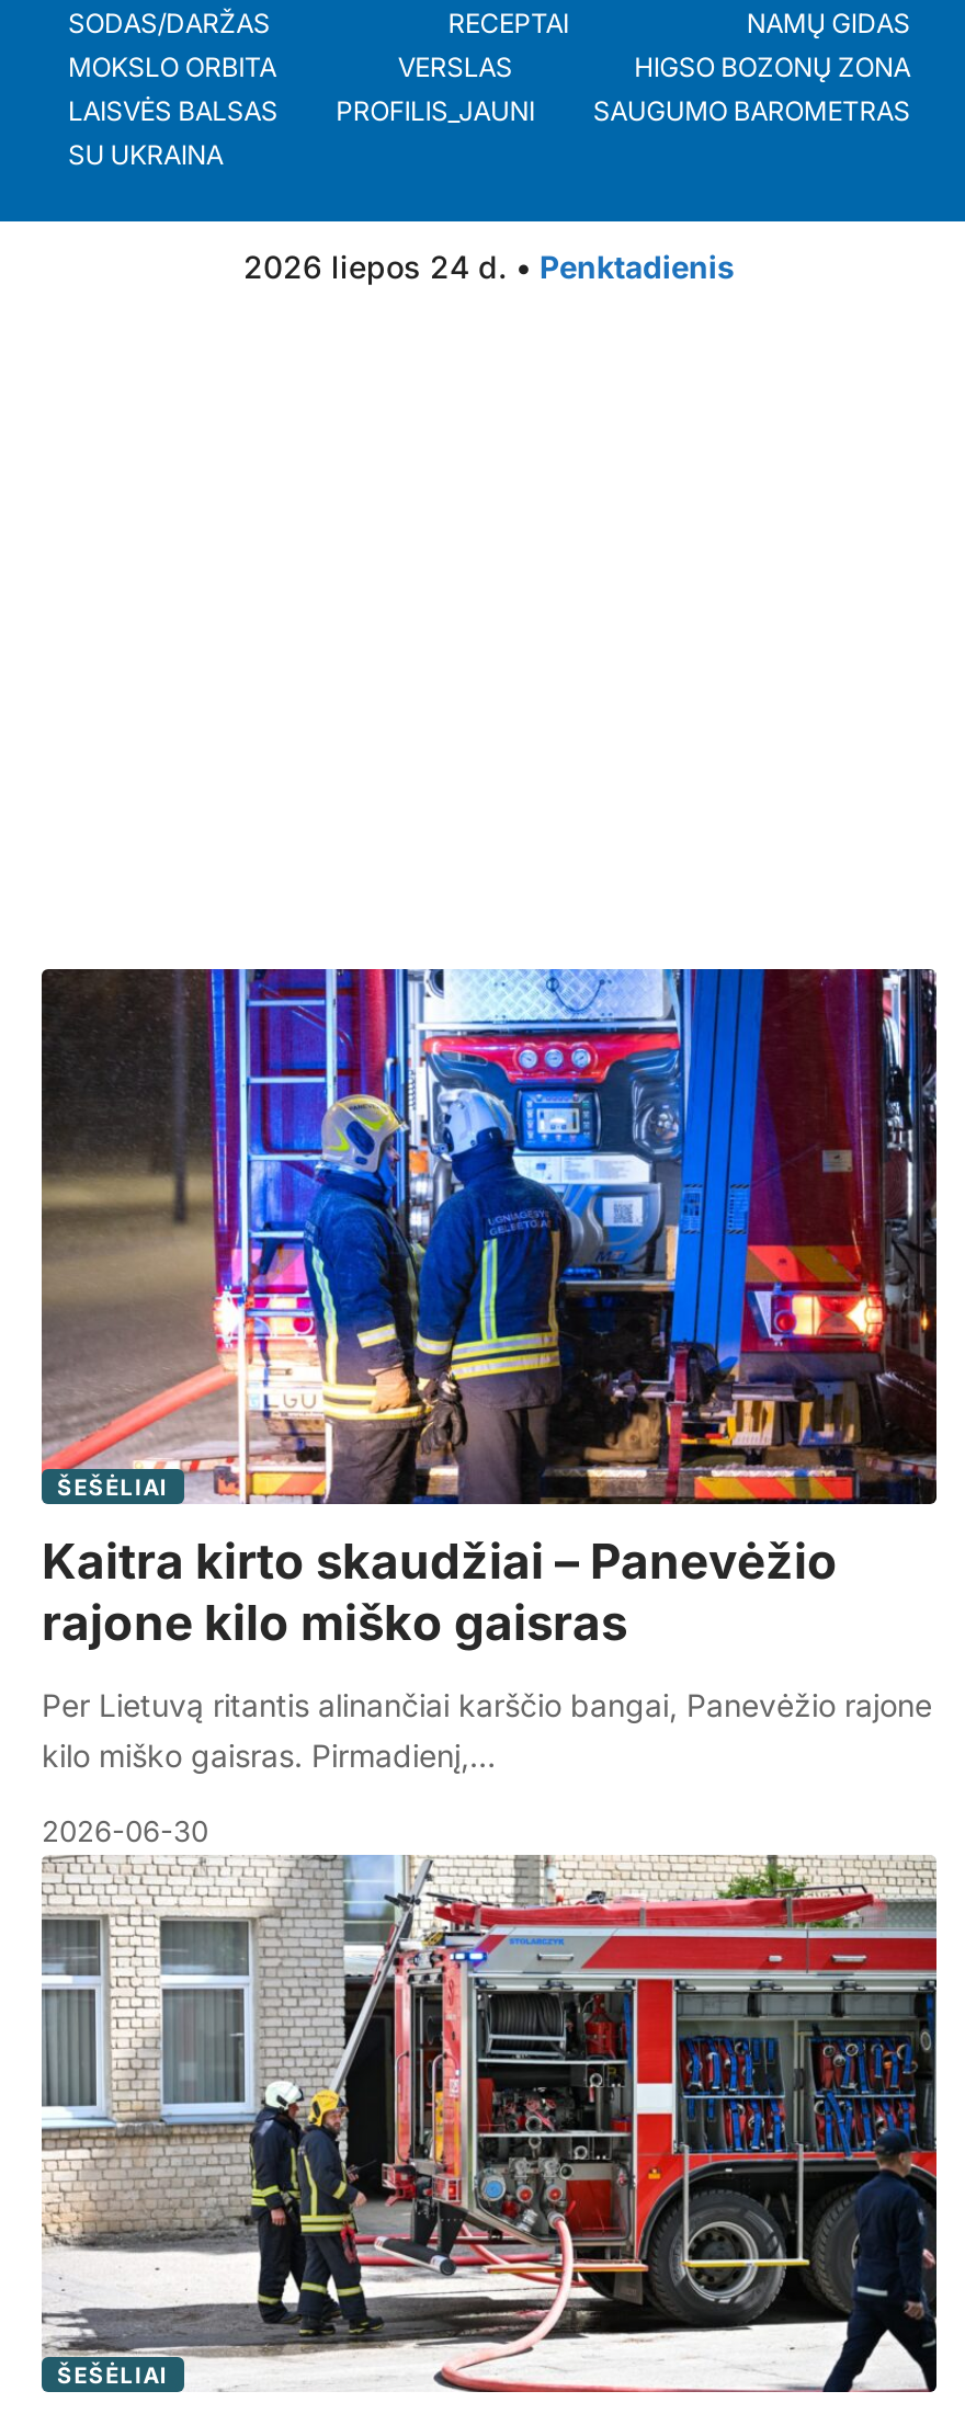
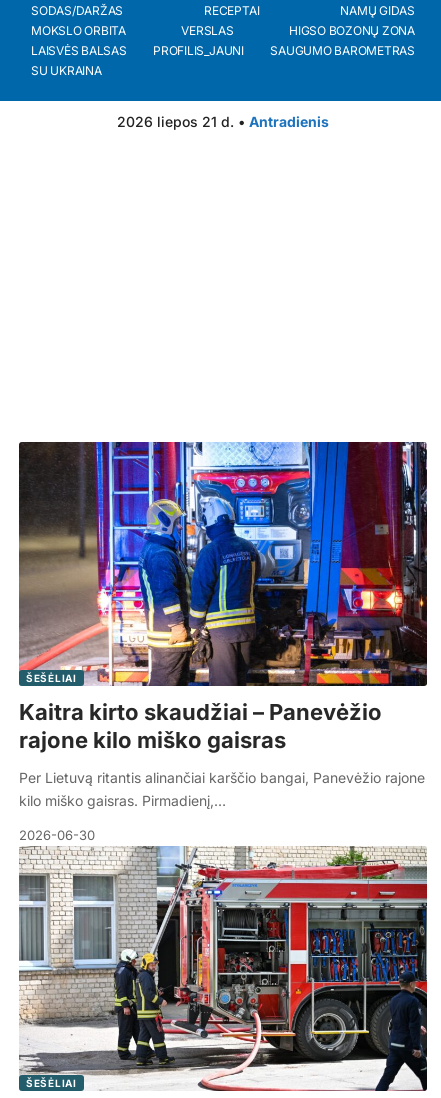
- 2026 liepos 24 d. • Penktadienis
+ 2026 liepos 21 d. • Antradienis
